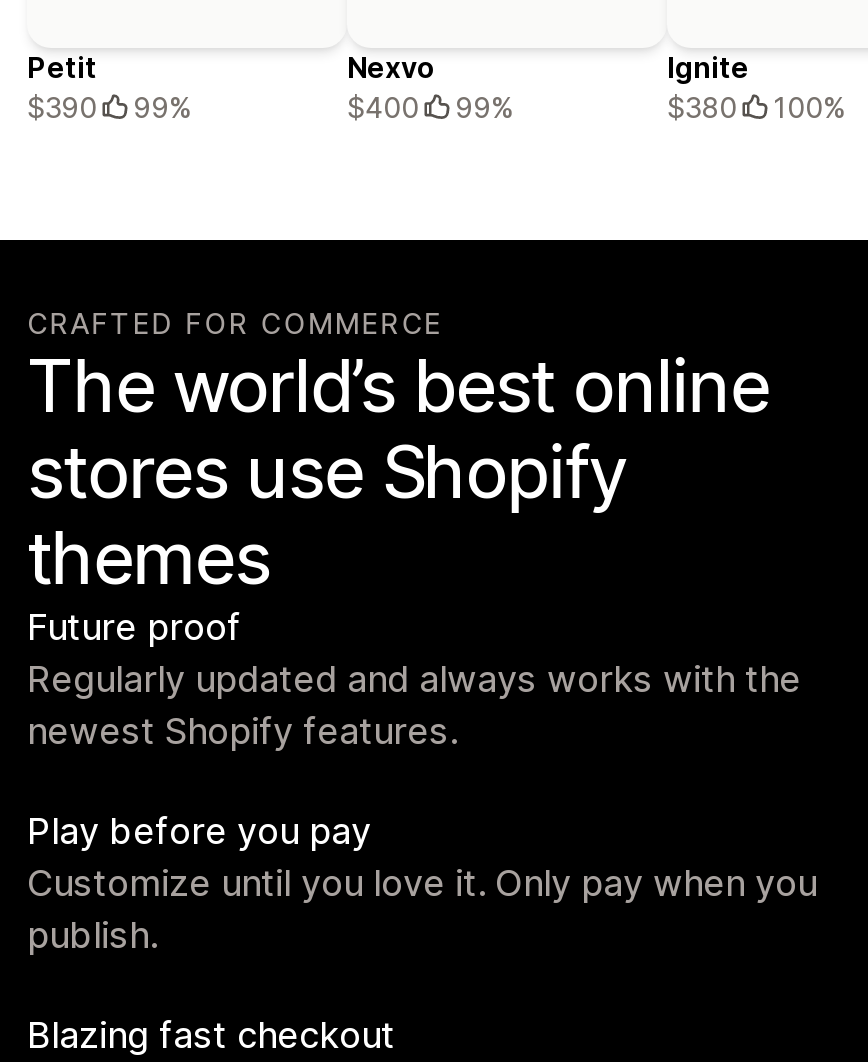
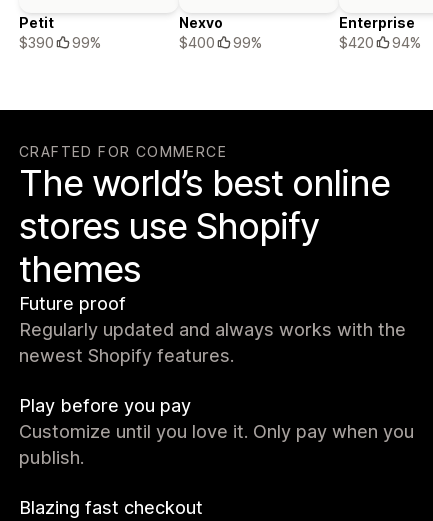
- Ignite
- $380
- 100%
+ Enterprise
+ $420
+ 94%
